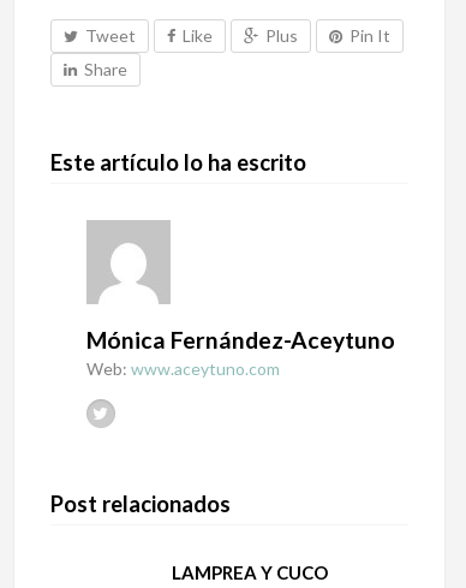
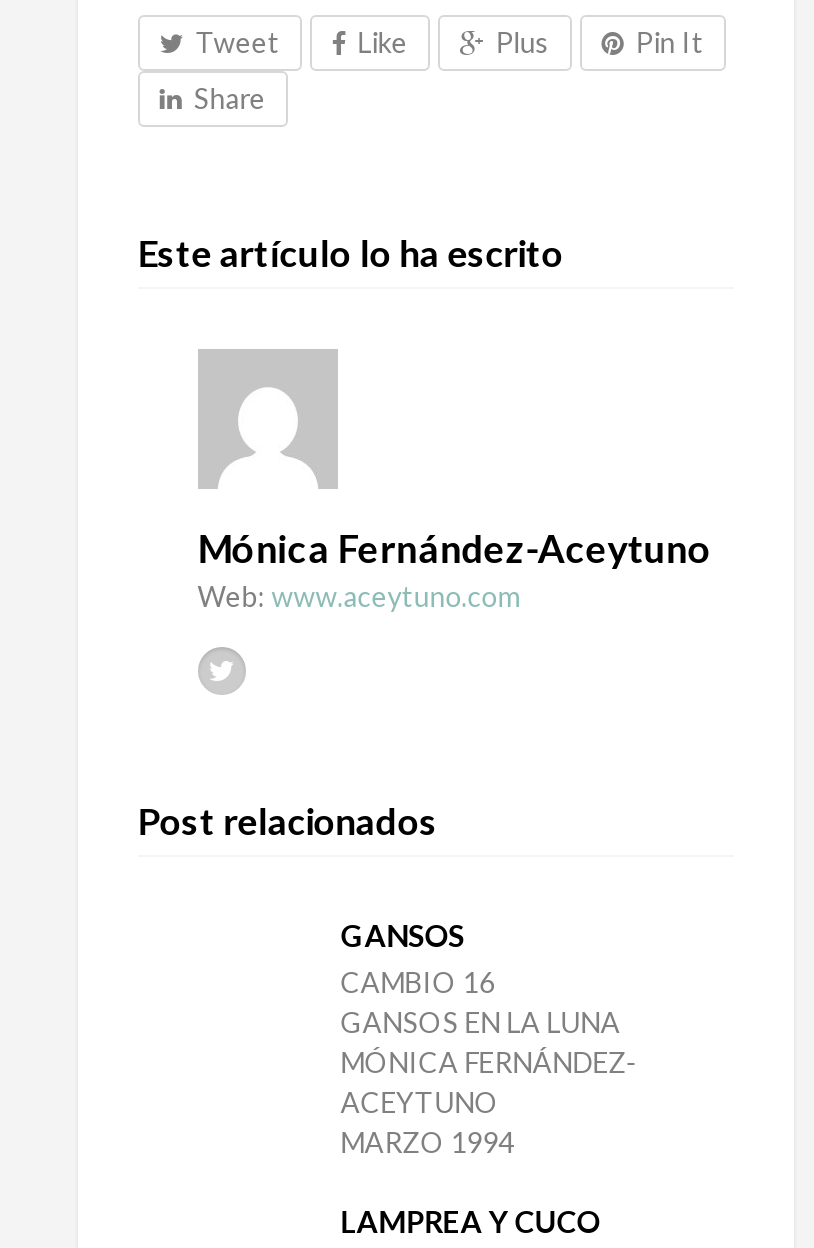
+ GANSOS
+ CAMBIO 16
+ GANSOS EN LA LUNA
+ MÓNICA FERNÁNDEZ-
+ ACEYTUNO
+ MARZO 1994
